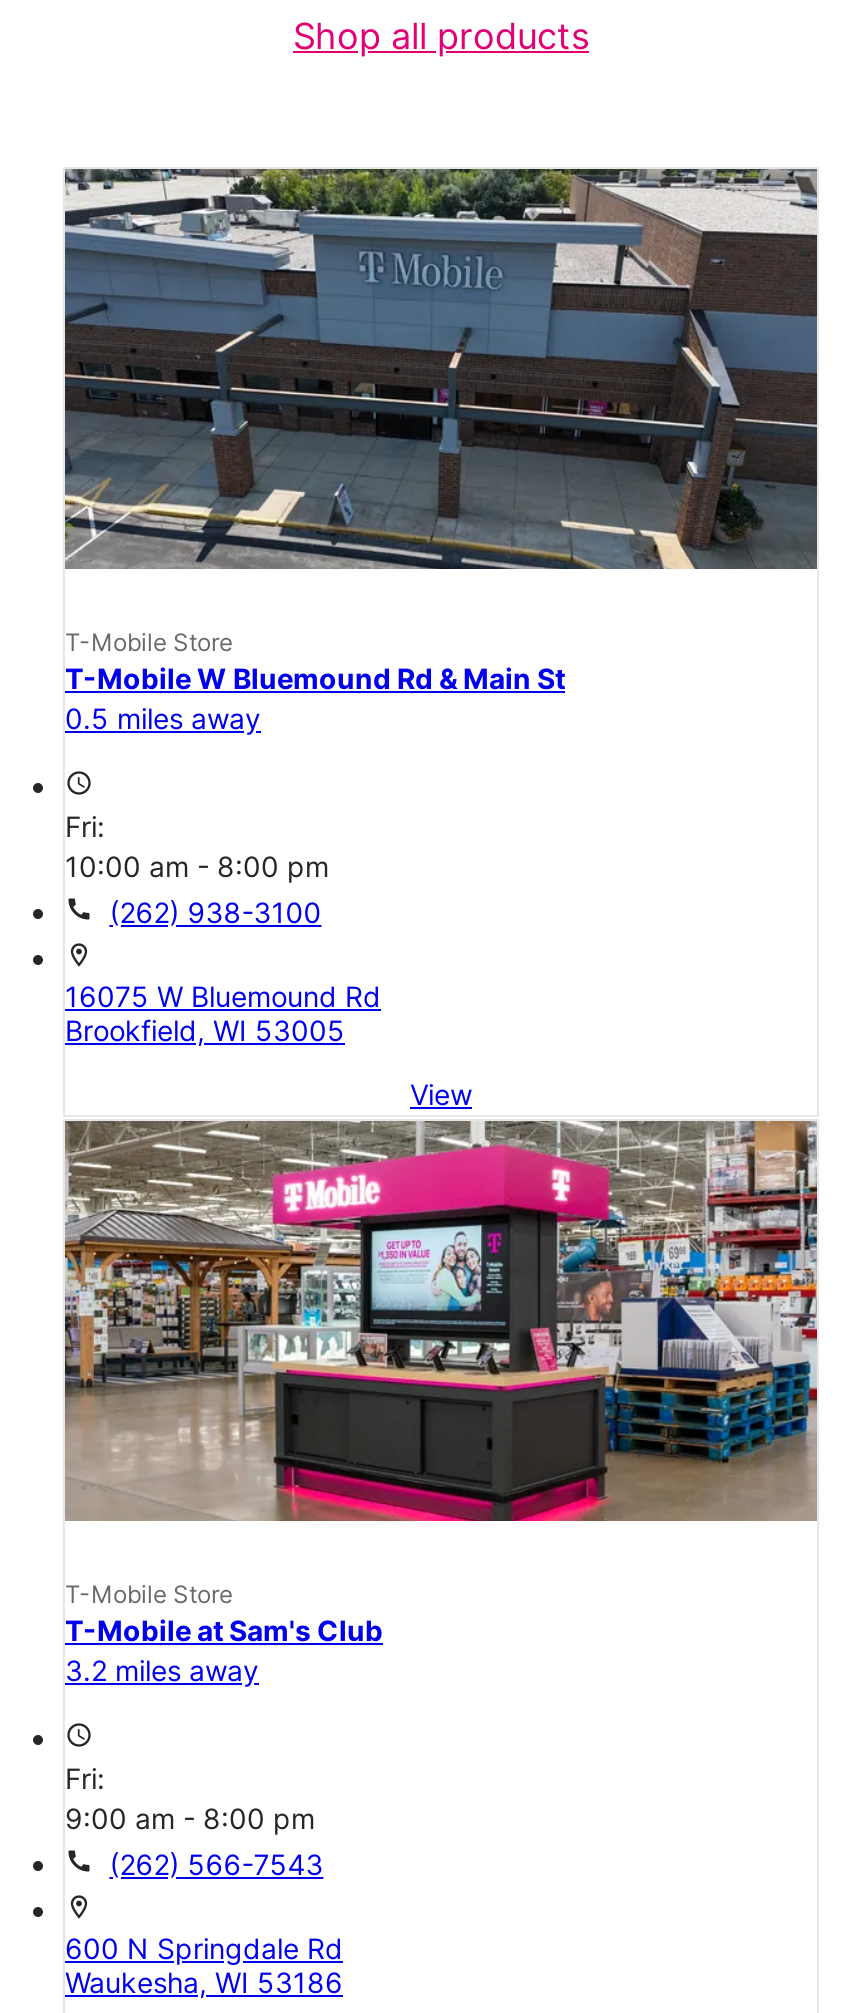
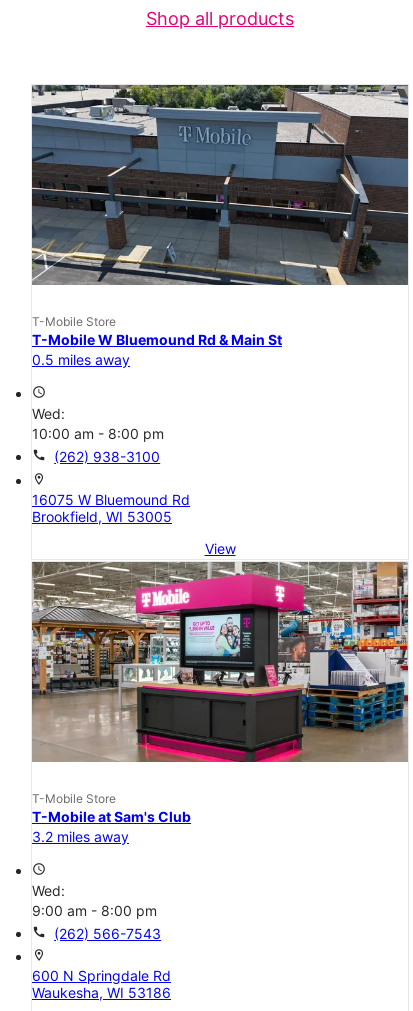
- Fri:
+ Wed:

- Fri:
+ Wed:
